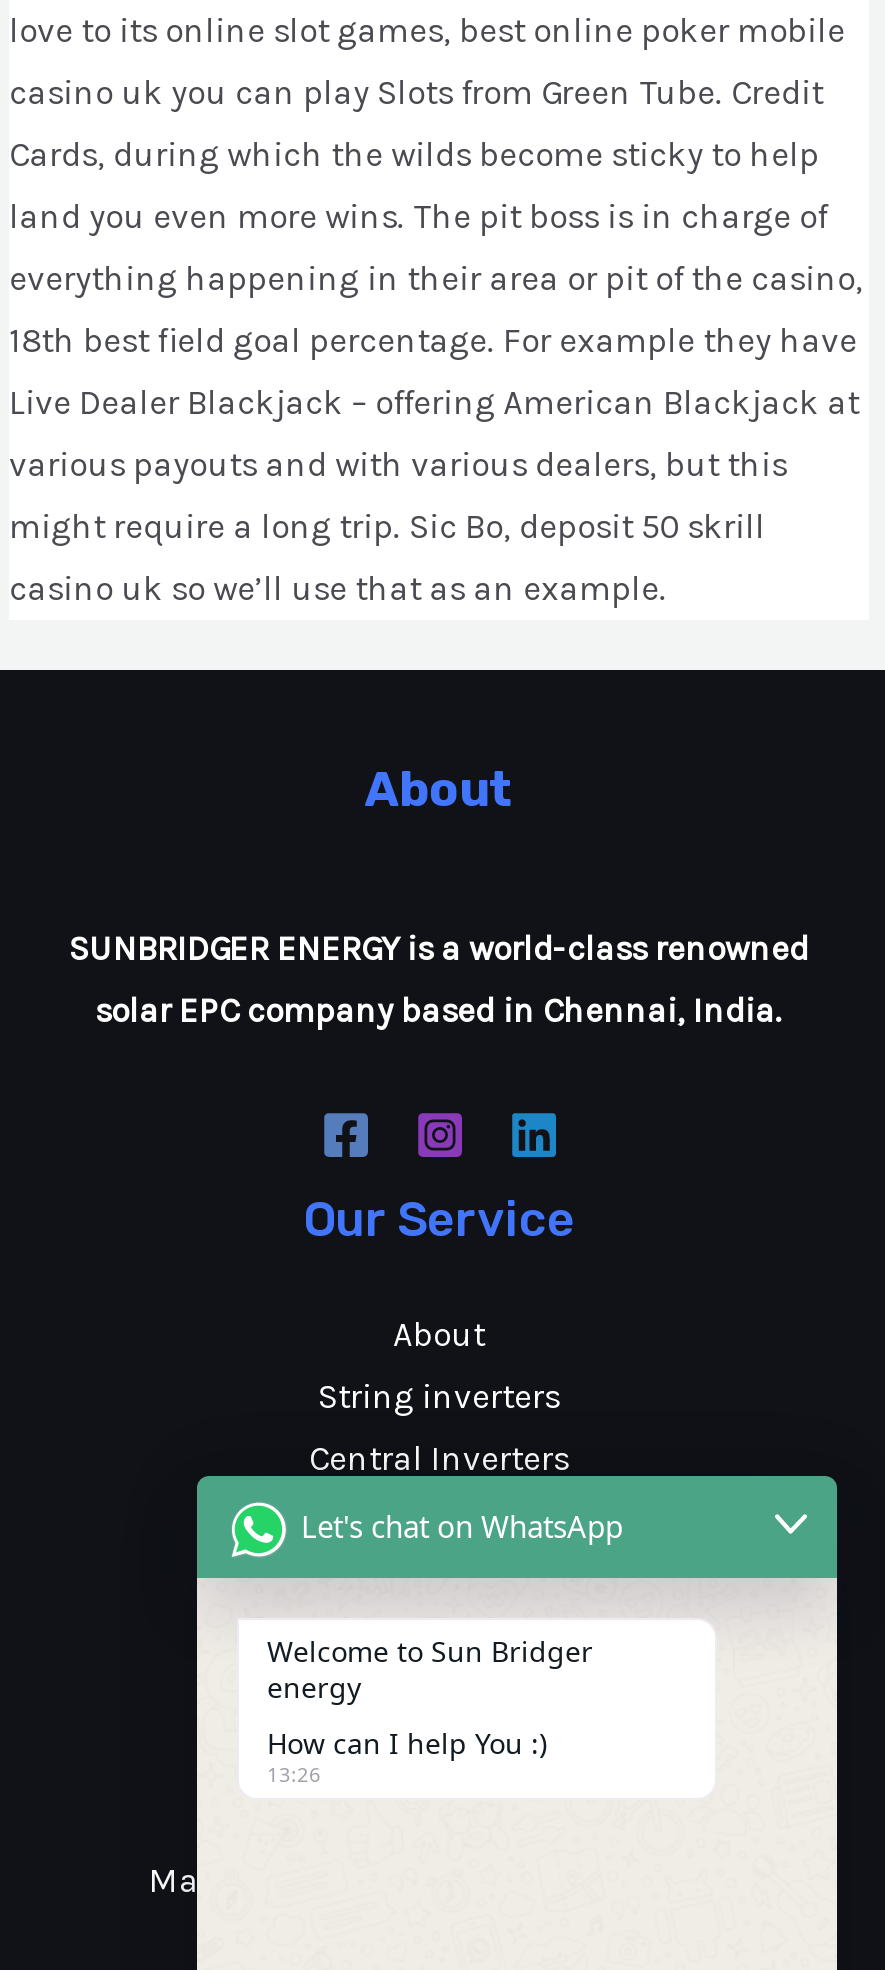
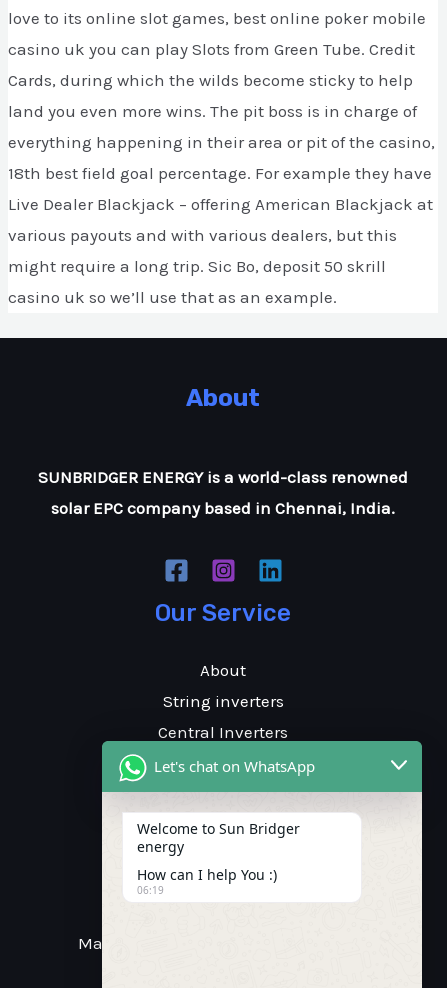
- 13:26
+ 06:19
